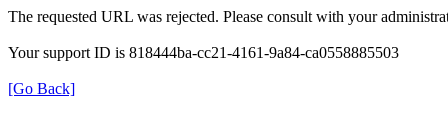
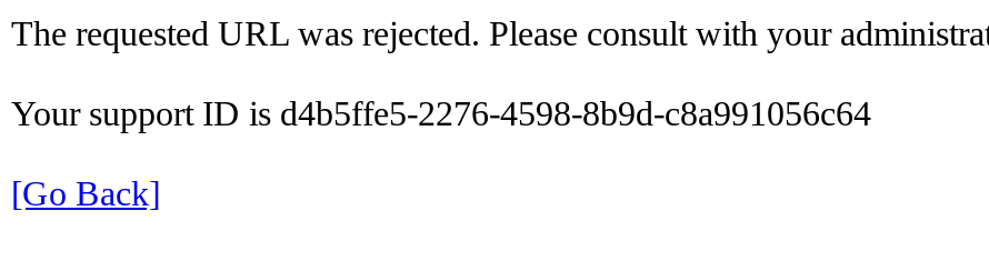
- Your support ID is 818444ba-cc21-4161-9a84-ca0558885503
+ Your support ID is d4b5ffe5-2276-4598-8b9d-c8a991056c64
